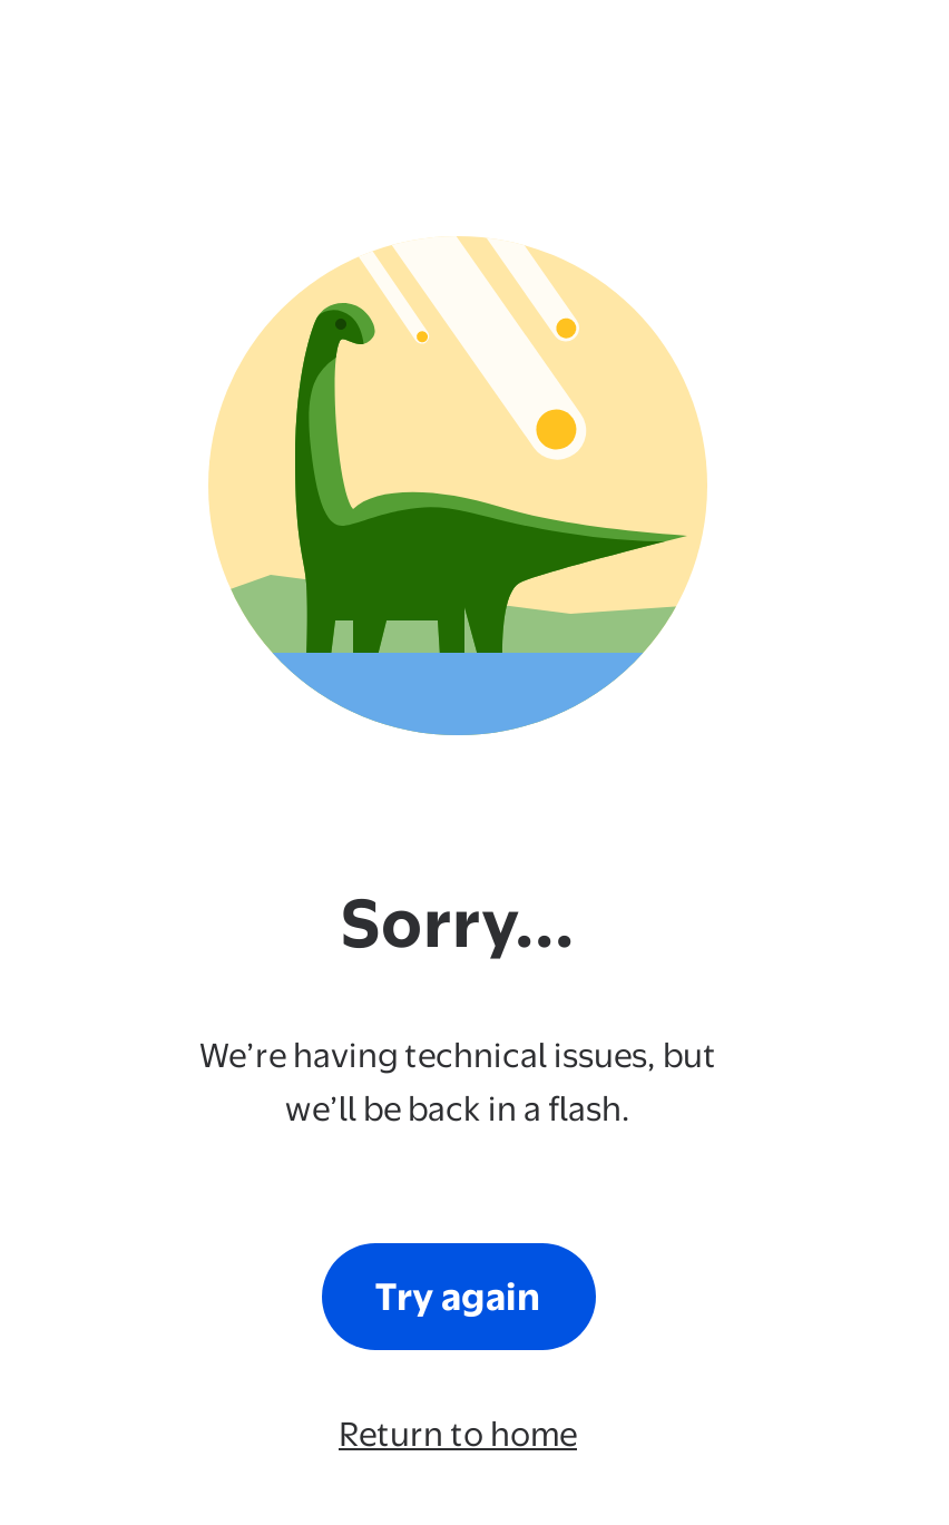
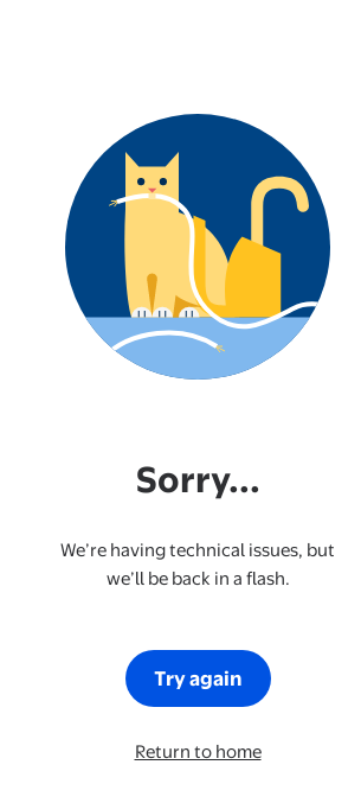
- [image]
+ [image]
